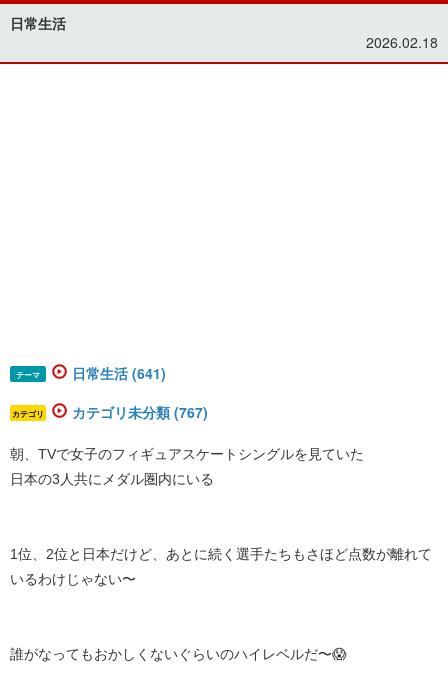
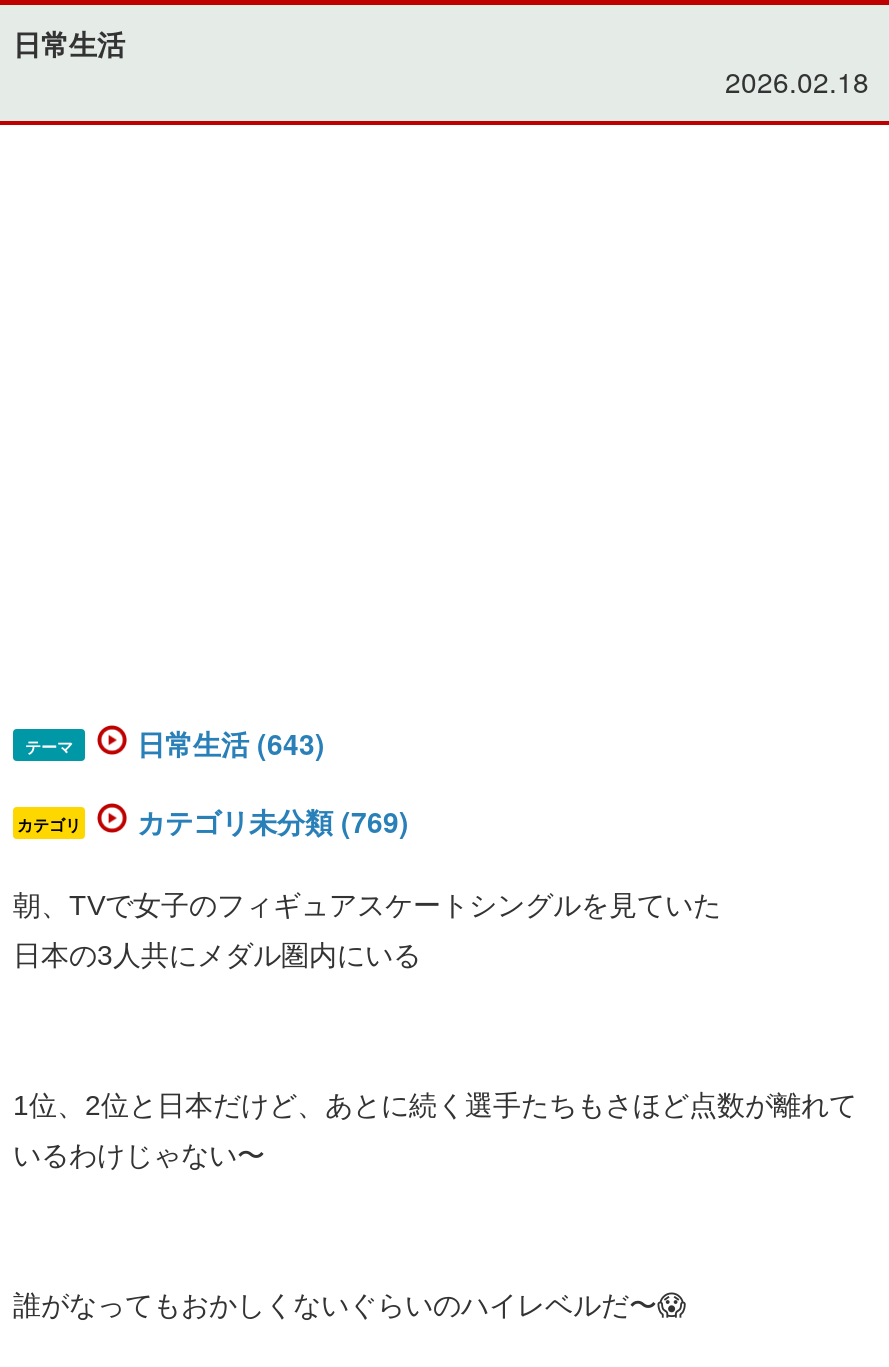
- 日常生活 (641)
+ 日常生活 (643)

- カテゴリ未分類 (767)
+ カテゴリ未分類 (769)
